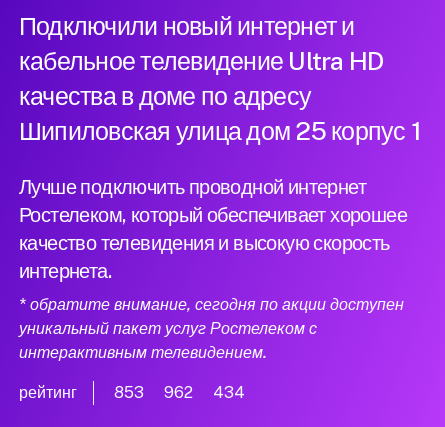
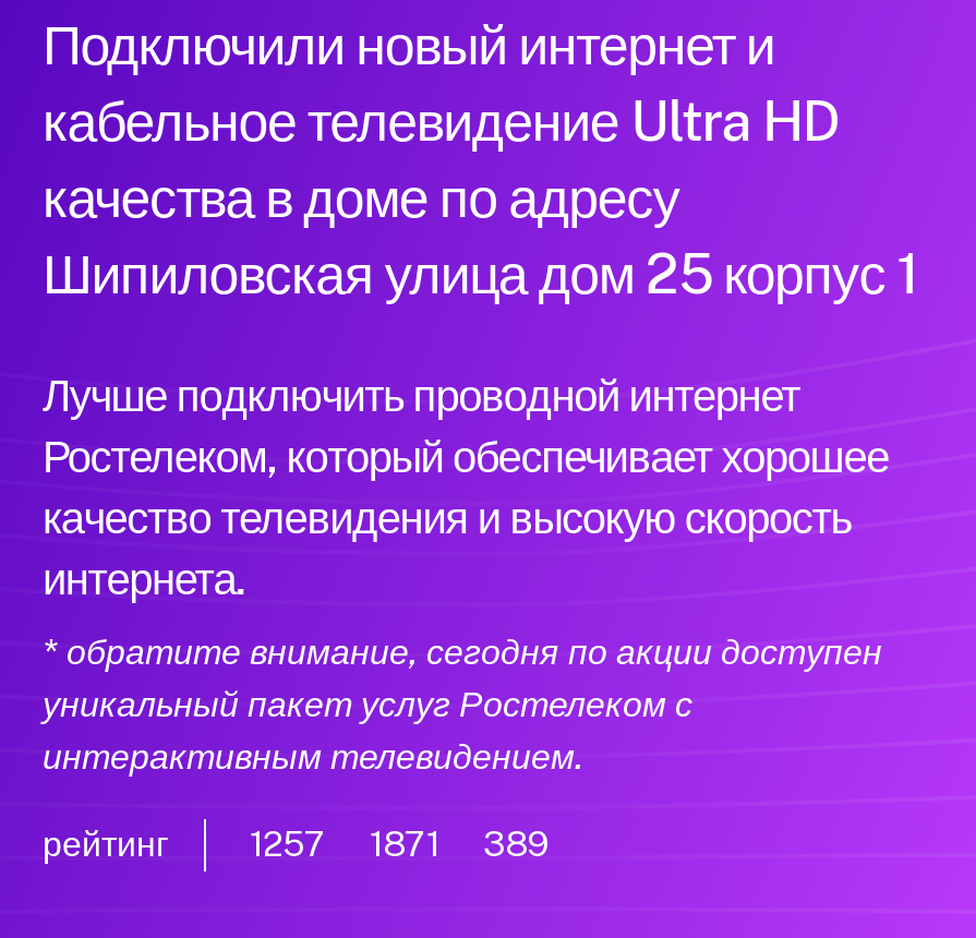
- 853
+ 1257

- 962
+ 1871

- 434
+ 389
